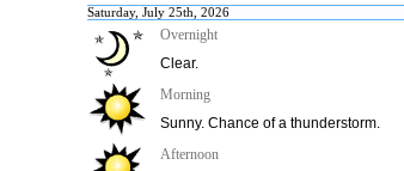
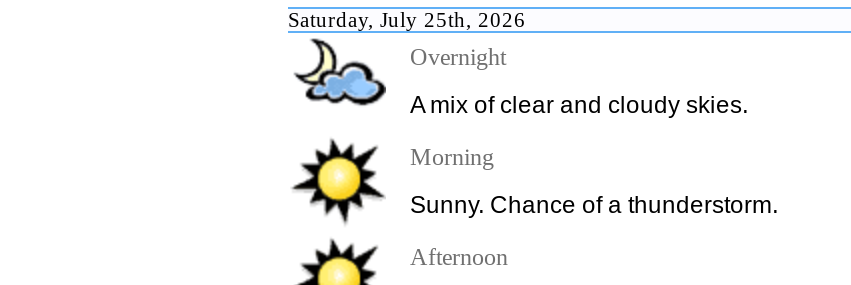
- [image]
- Clear.
+ [image]
+ A mix of clear and cloudy skies.
